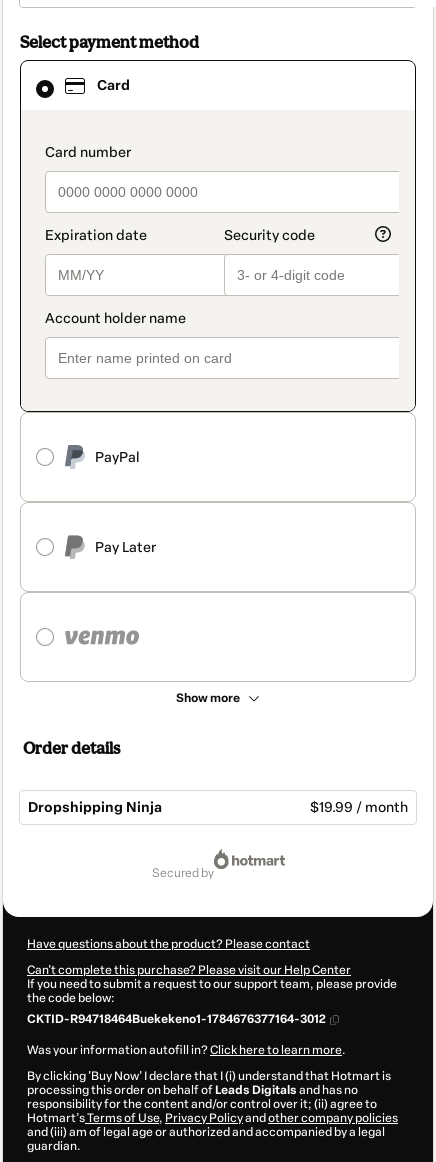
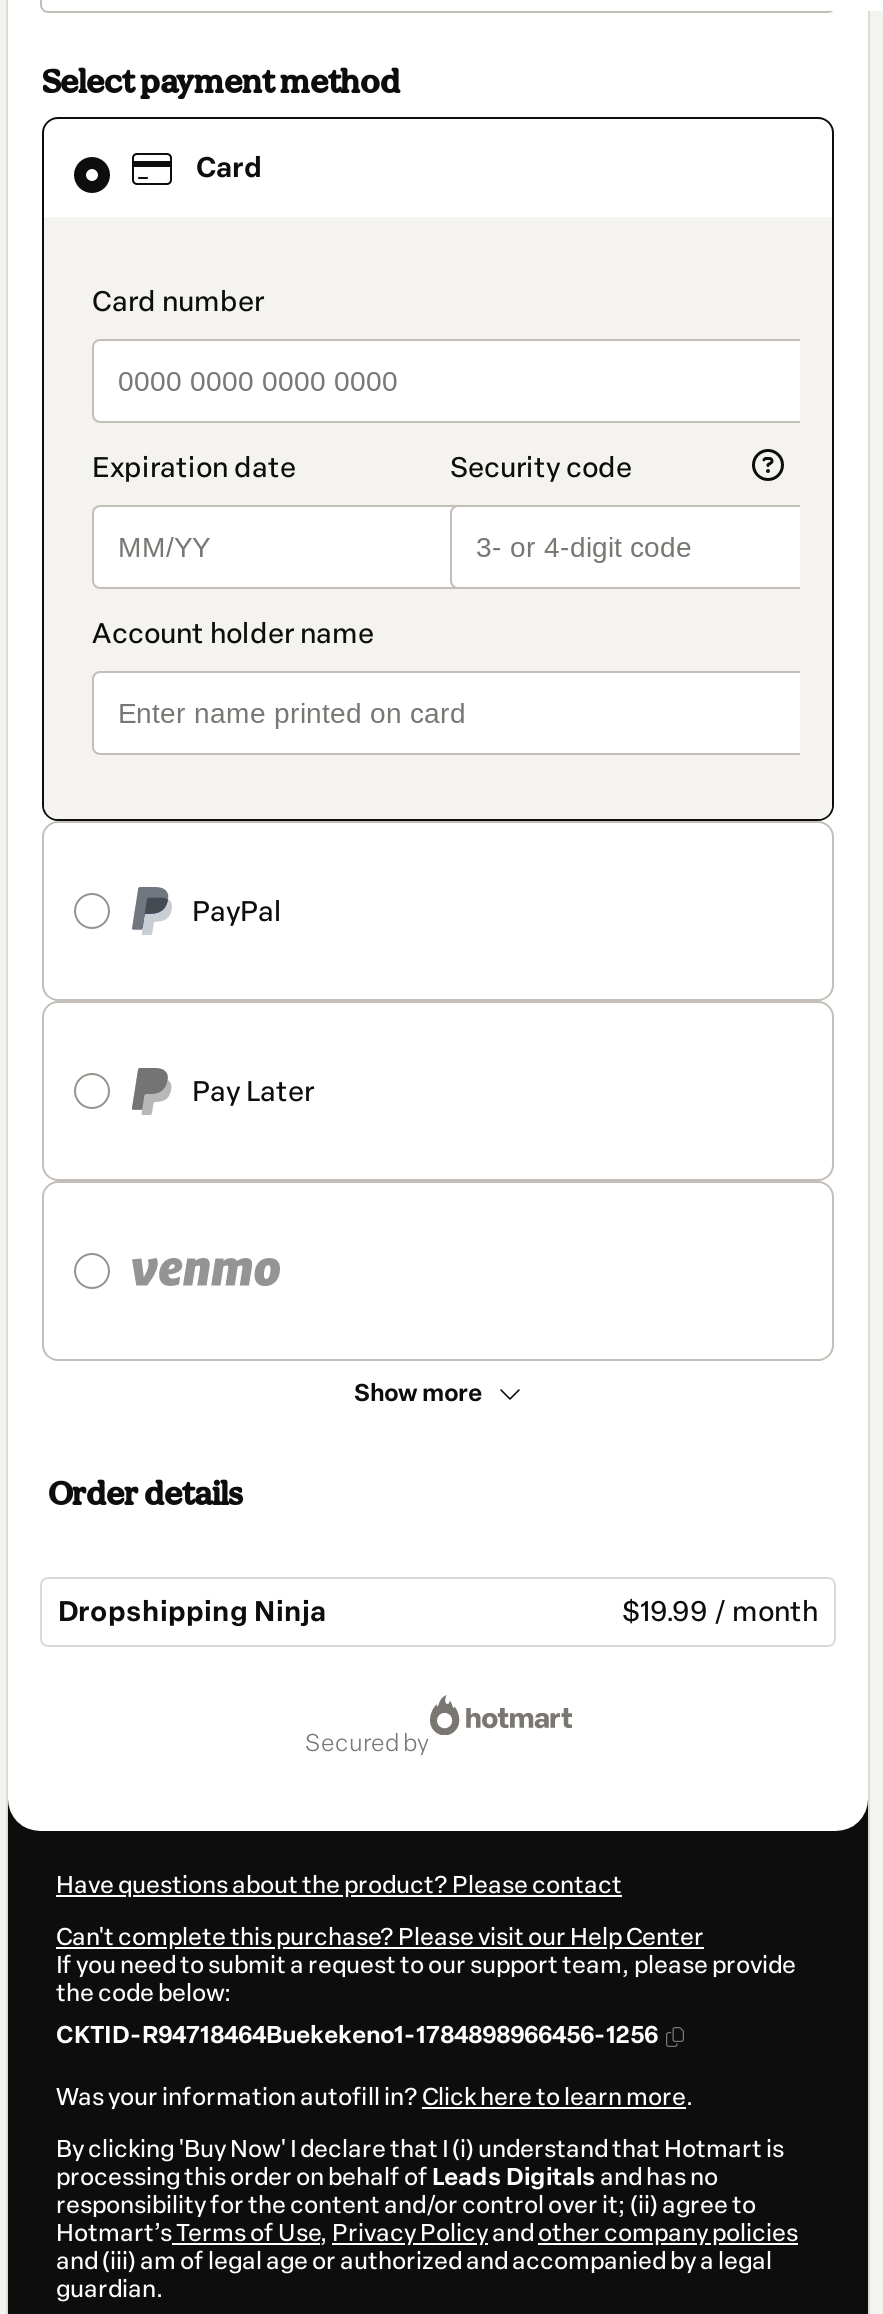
- CKTID-R94718464Buekekeno1-1784676377164-3012
+ CKTID-R94718464Buekekeno1-1784898966456-1256
